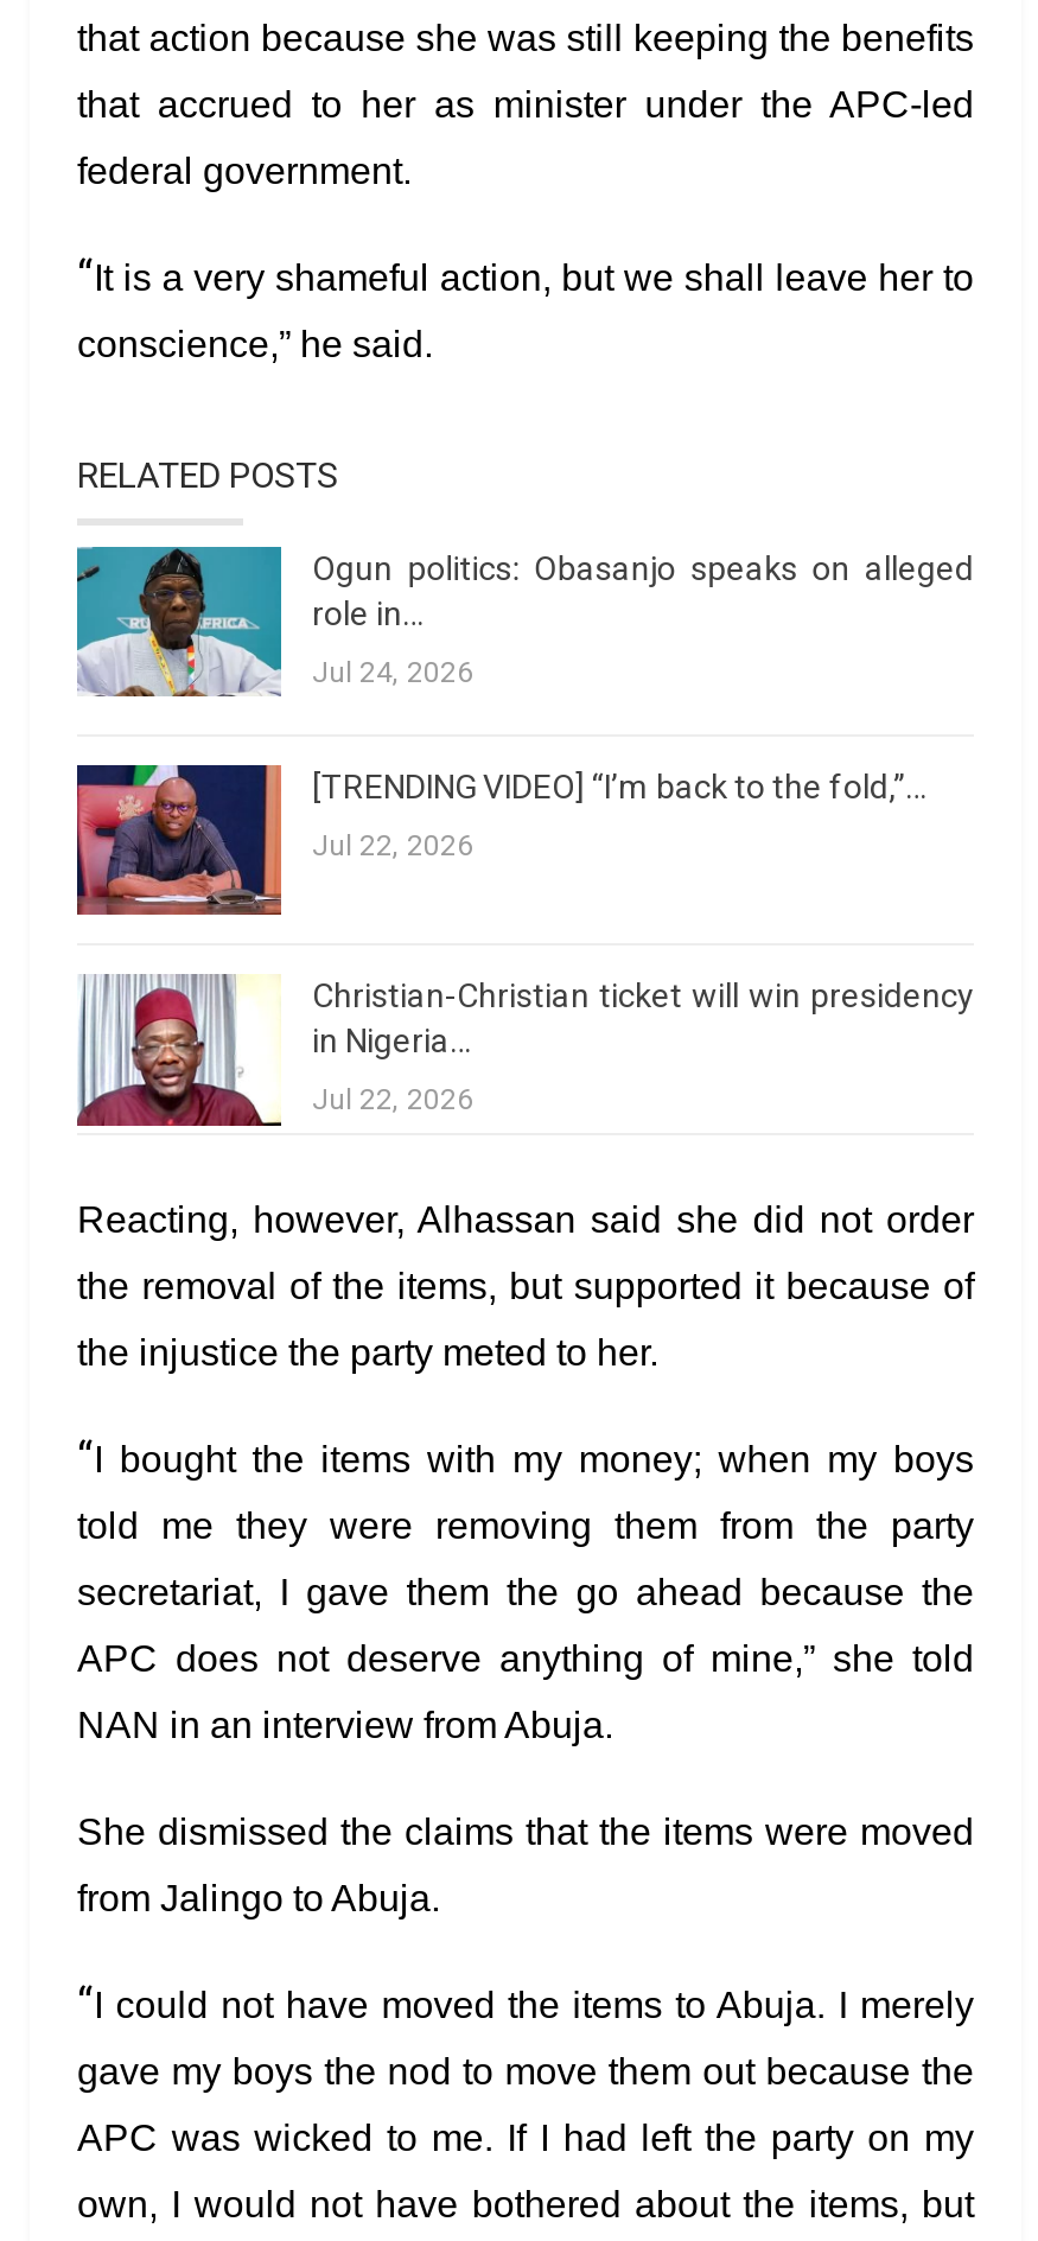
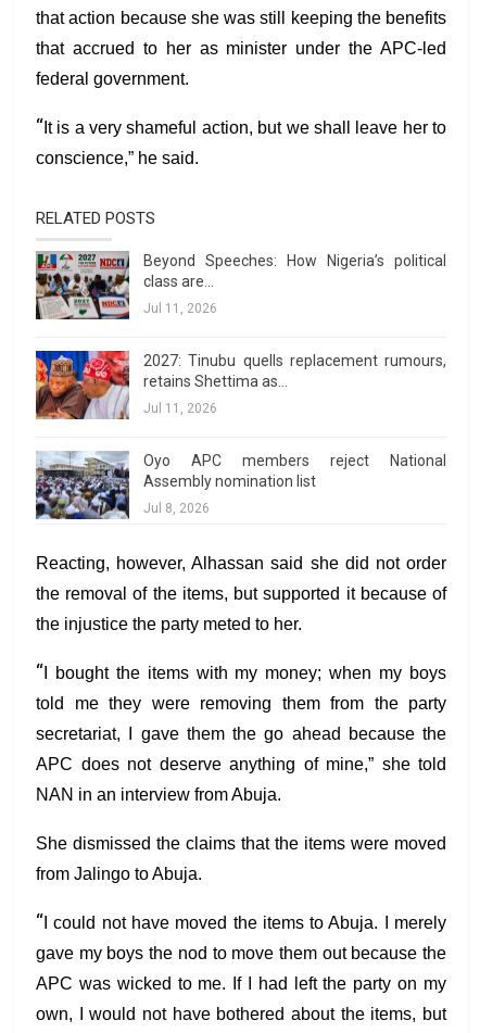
- [image]
- Ogun politics: Obasanjo speaks on alleged
- role in…
+ [image]
+ Beyond Speeches: How Nigeria’s political
+ class are…

- Jul 24, 2026
+ Jul 11, 2026

- [image]
- [TRENDING VIDEO] “I’m back to the fold,”…
+ [image]
+ 2027: Tinubu quells replacement rumours,
+ retains Shettima as…

- Jul 22, 2026
+ Jul 11, 2026

- [image]
- Christian-Christian ticket will win presidency
- in Nigeria…
+ [image]
+ Oyo APC members reject National
+ Assembly nomination list

- Jul 22, 2026
+ Jul 8, 2026
